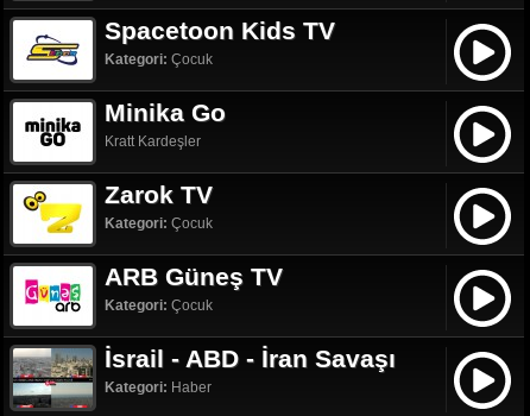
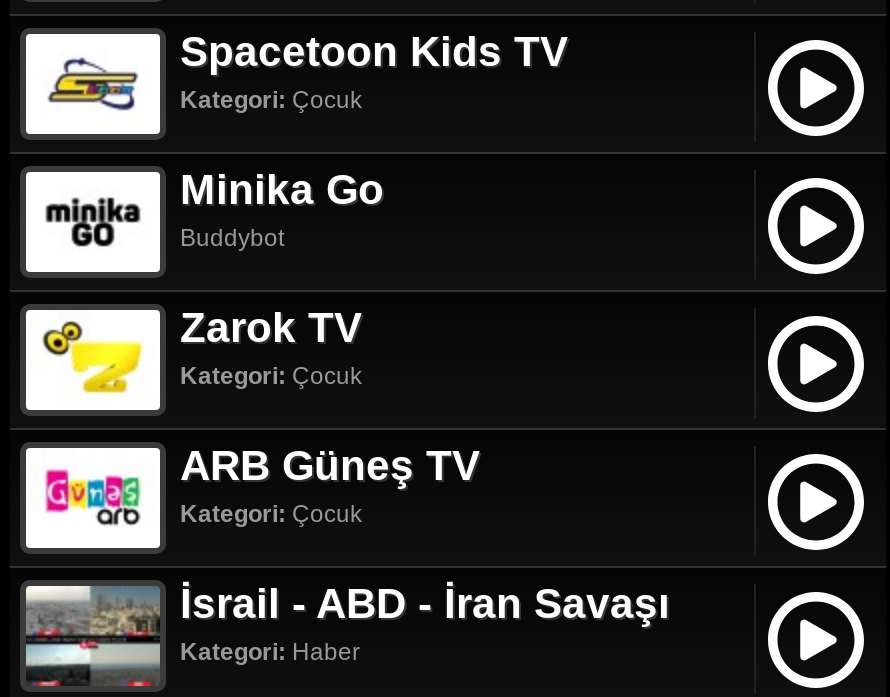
- Kratt Kardeşler
+ Buddybot
